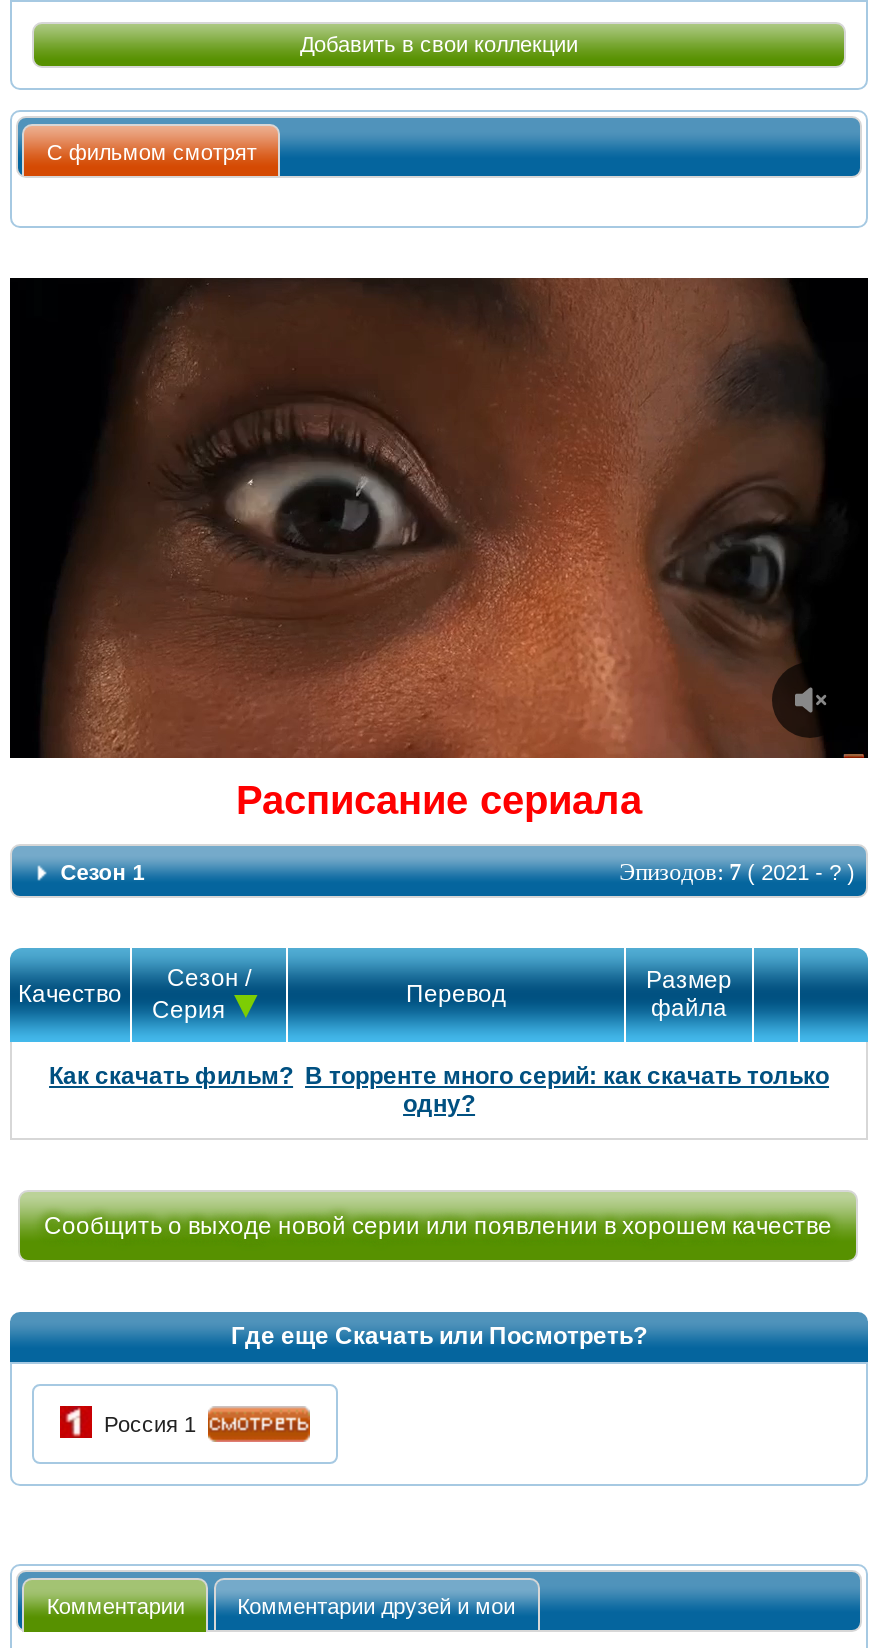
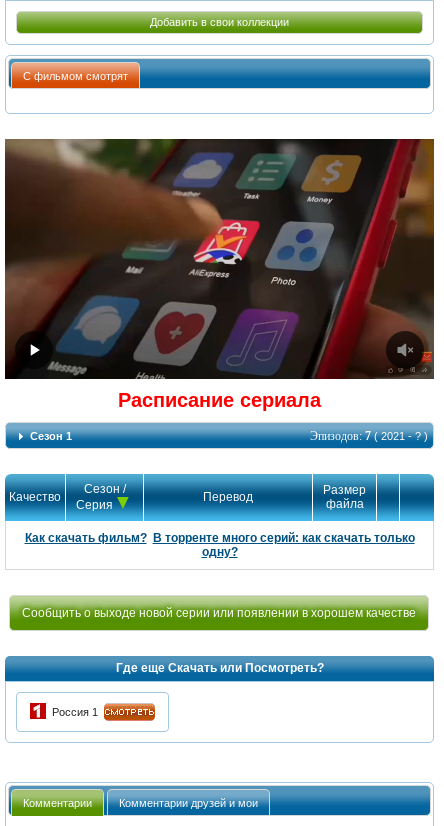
- [image]
+ [image]
